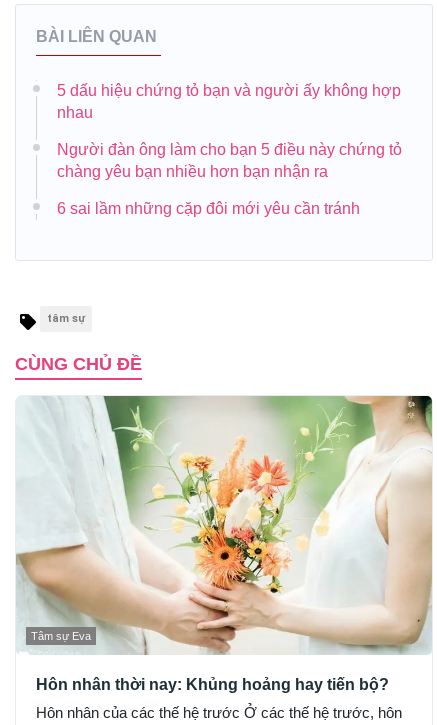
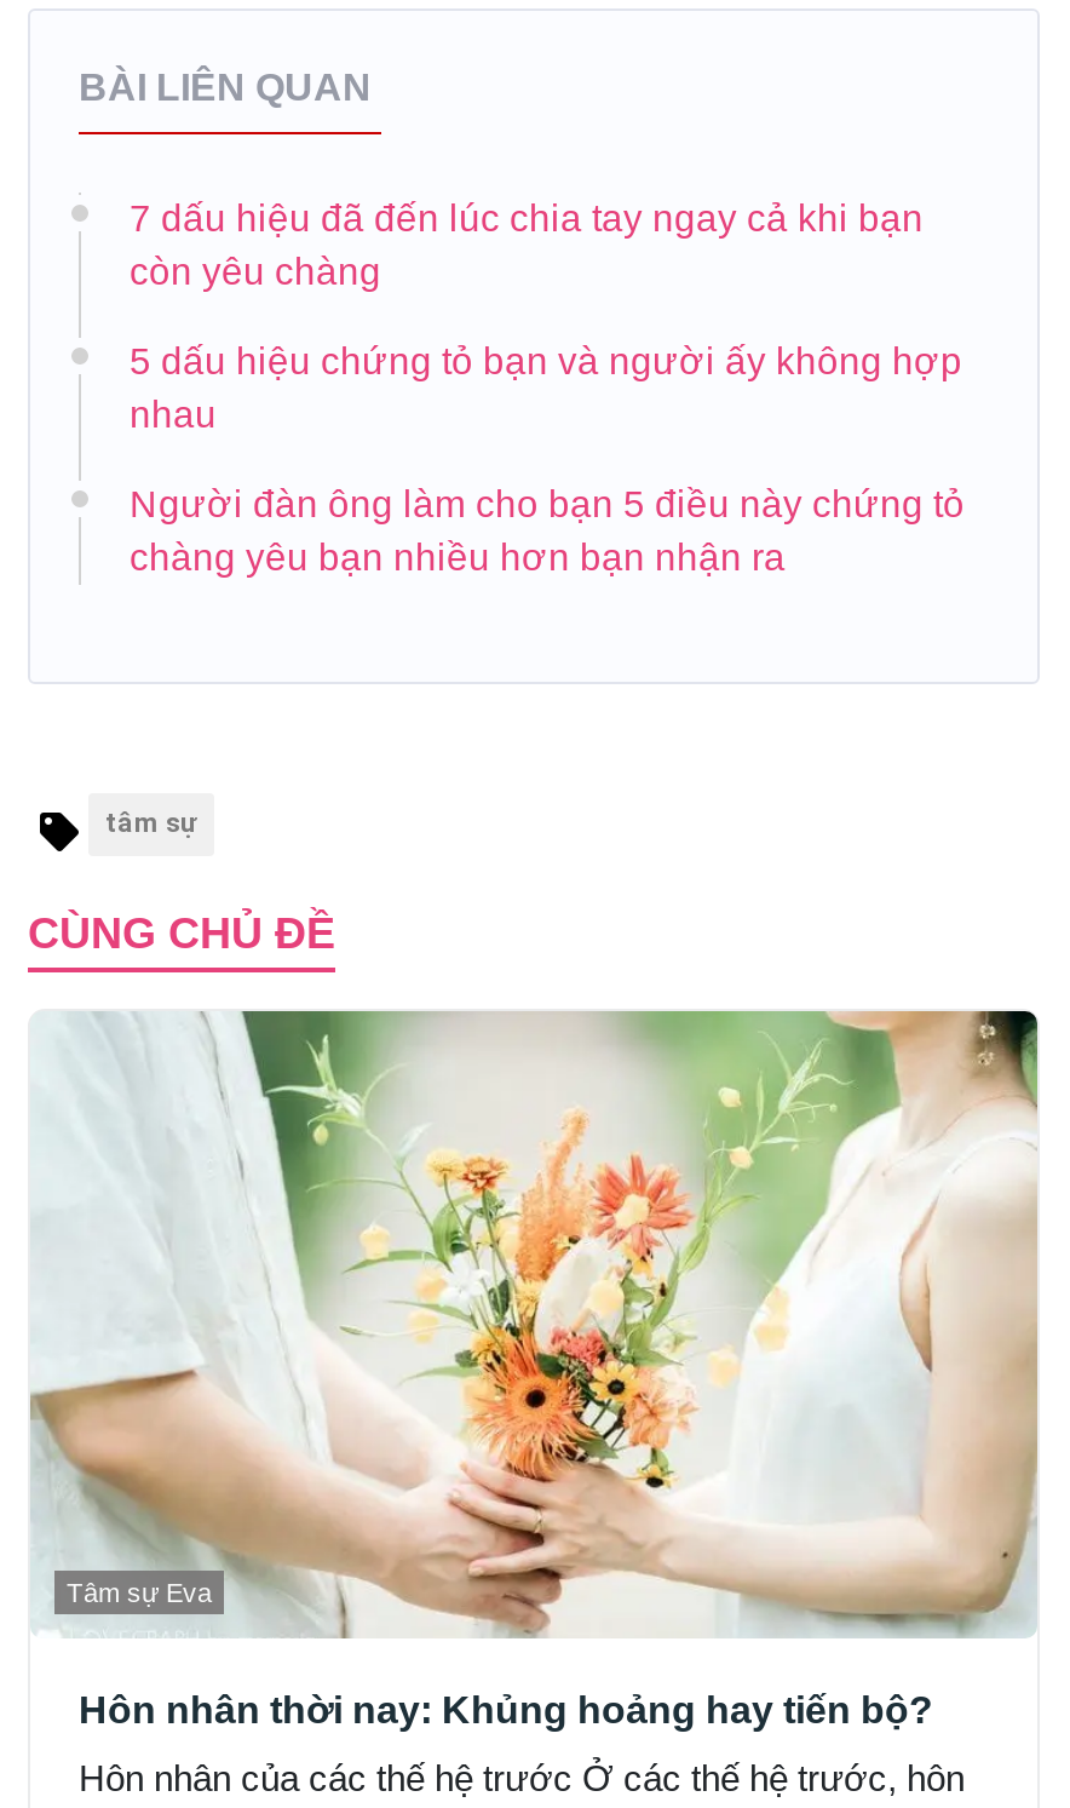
+ 7 dấu hiệu đã đến lúc chia tay ngay cả khi bạn
+ còn yêu chàng

moved down: 5 dấu hiệu chứng tỏ bạn và người ấy không hợp | nhau | Người đàn ông làm cho bạn 5 điều này chứng tỏ | chàng yêu bạn nhiều hơn bạn nhận ra

- 6 sai lầm những cặp đôi mới yêu cần tránh
